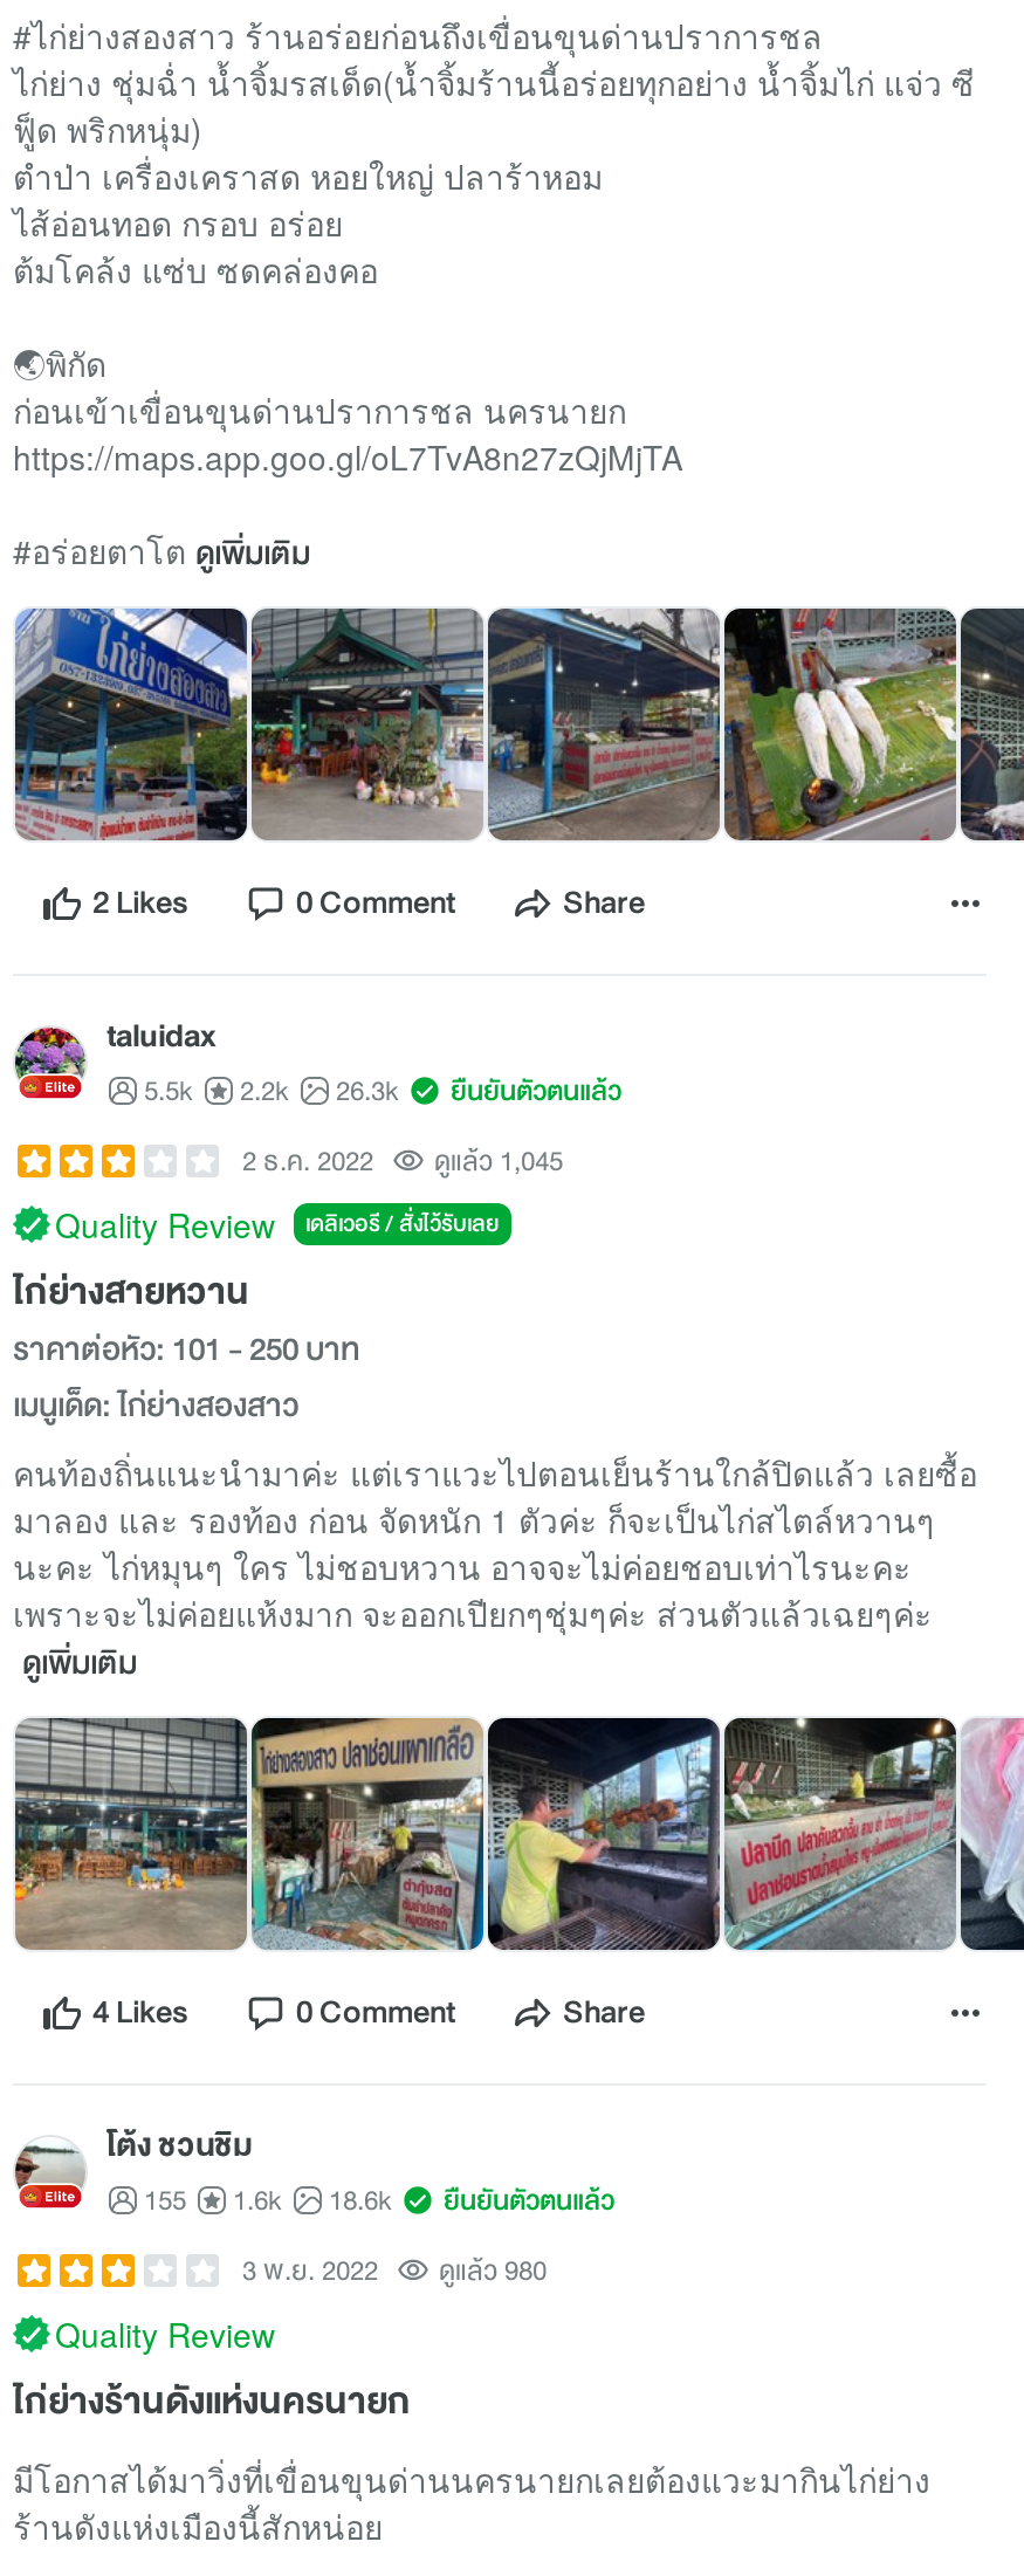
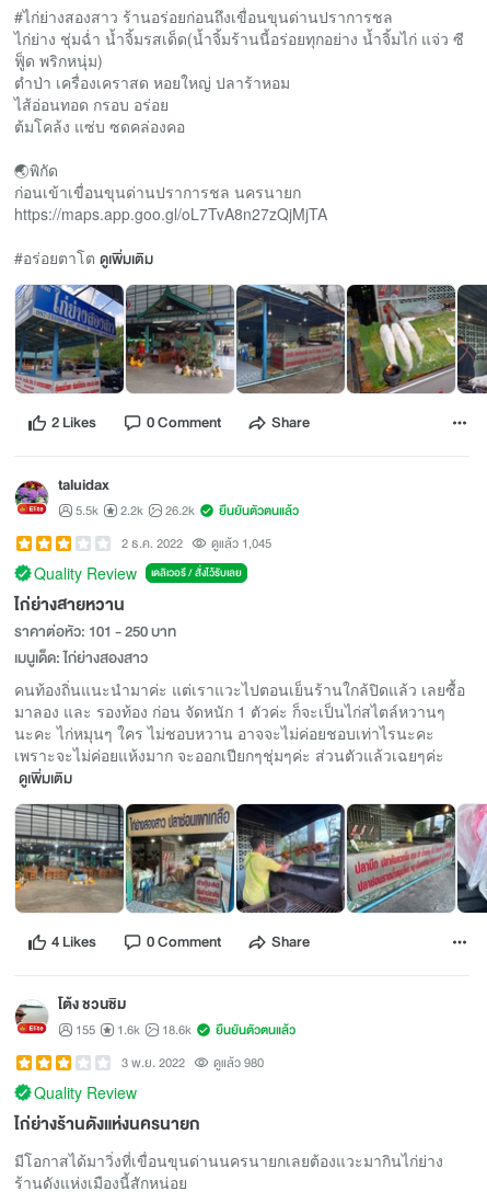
- 5.5k 2.2k 26.3k ยืนยันตัวตนแล้ว
+ 5.5k 2.2k 26.2k ยืนยันตัวตนแล้ว
